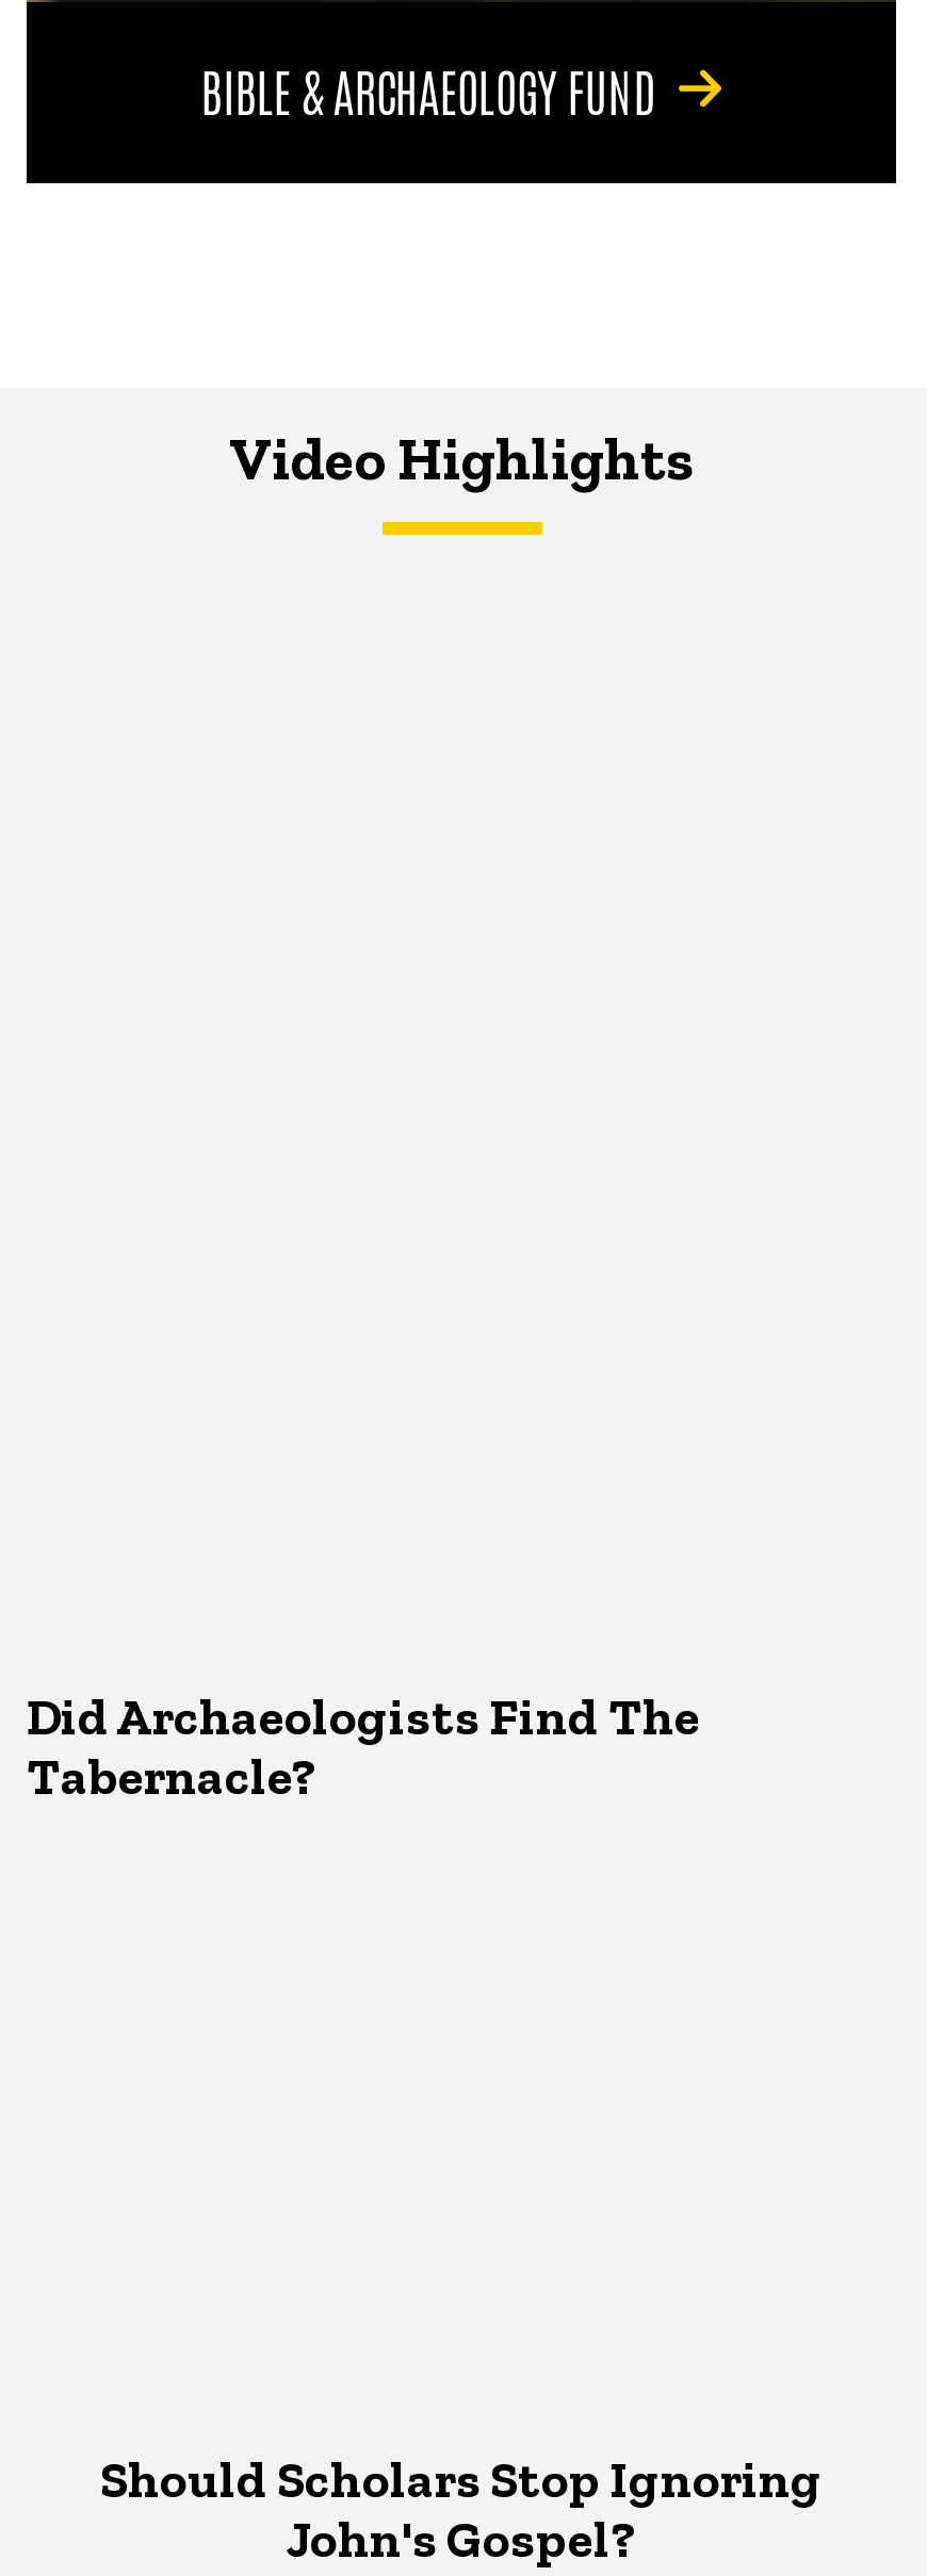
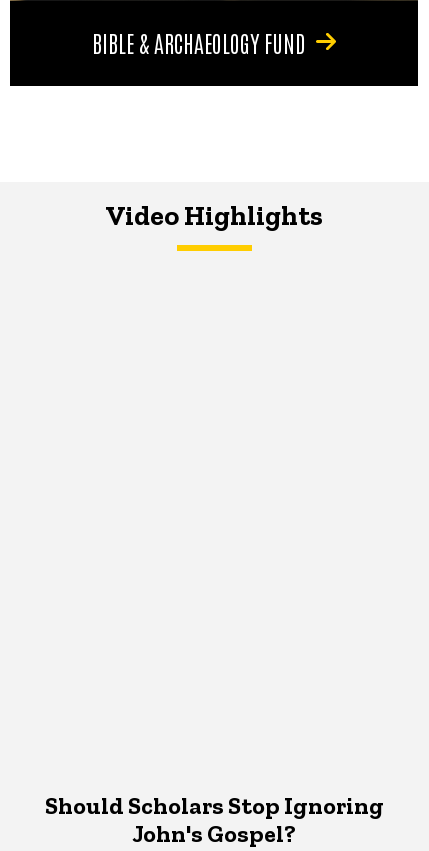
- Did Archaeologists Find The
- Tabernacle?
